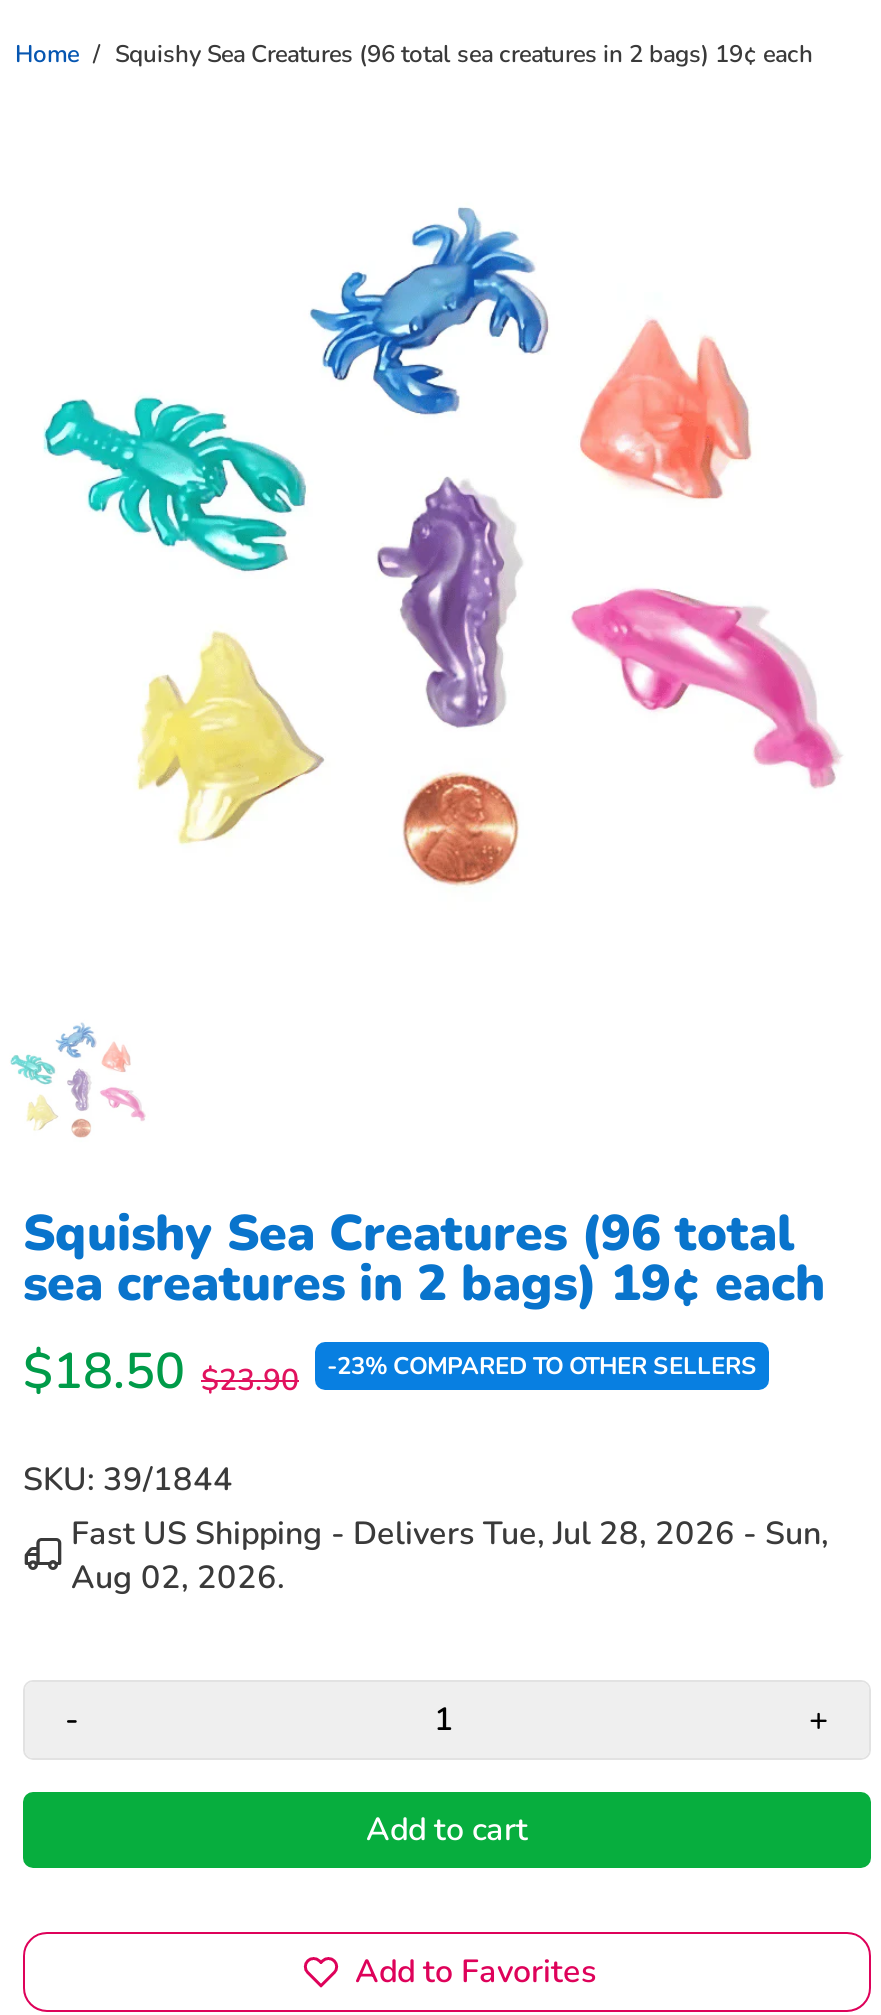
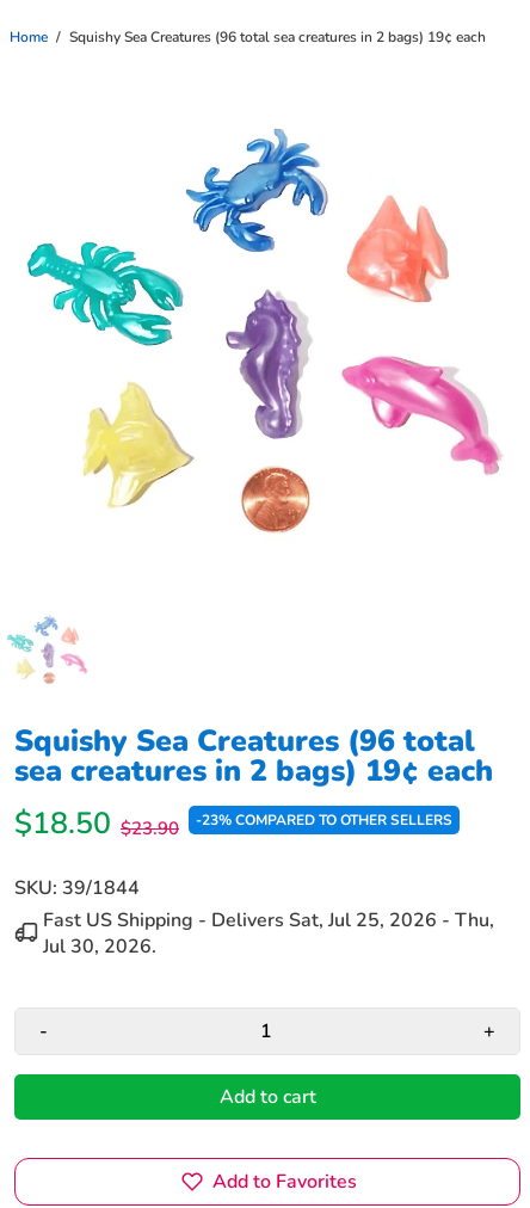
- Fast US Shipping - Delivers Tue, Jul 28, 2026 - Sun,
- Aug 02, 2026.
+ Fast US Shipping - Delivers Sat, Jul 25, 2026 - Thu,
+ Jul 30, 2026.
